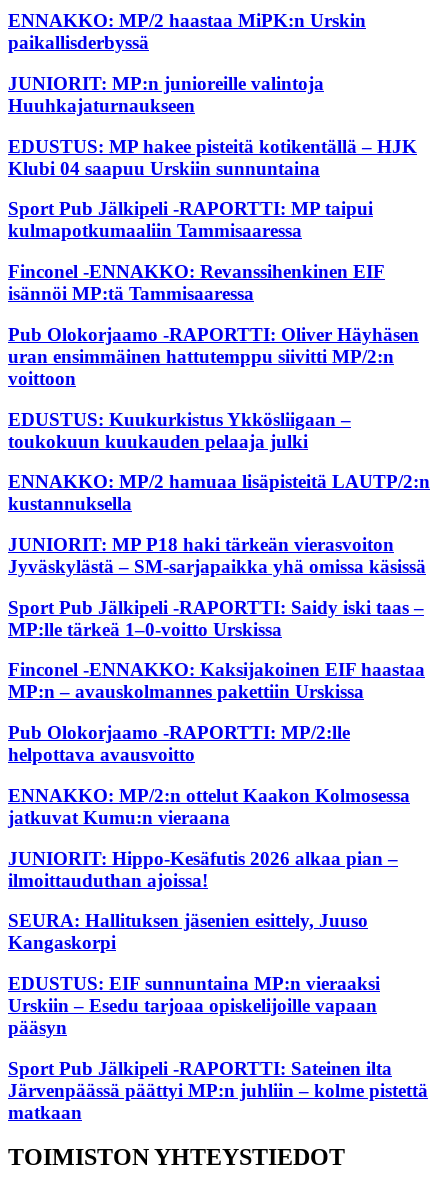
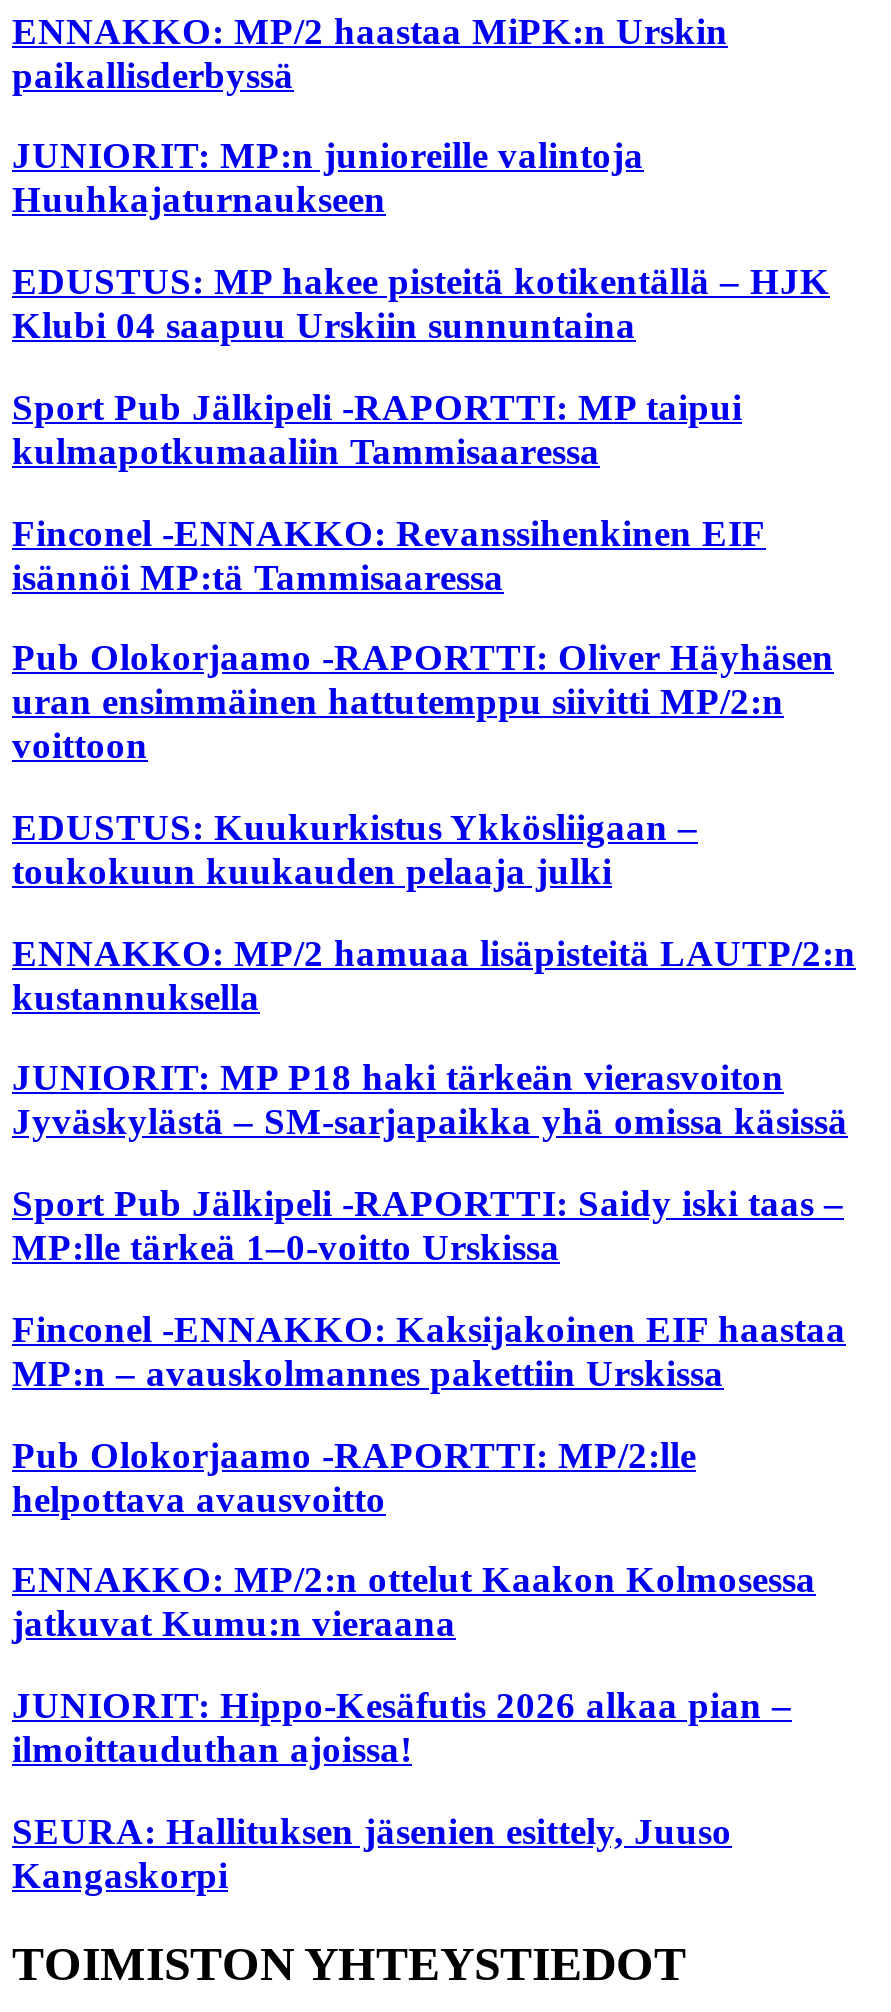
- EDUSTUS: EIF sunnuntaina MP:n vieraaksi
- Urskiin – Esedu tarjoaa opiskelijoille vapaan
- pääsyn
- Sport Pub Jälkipeli -RAPORTTI: Sateinen ilta
- Järvenpäässä päättyi MP:n juhliin – kolme pistettä
- matkaan
